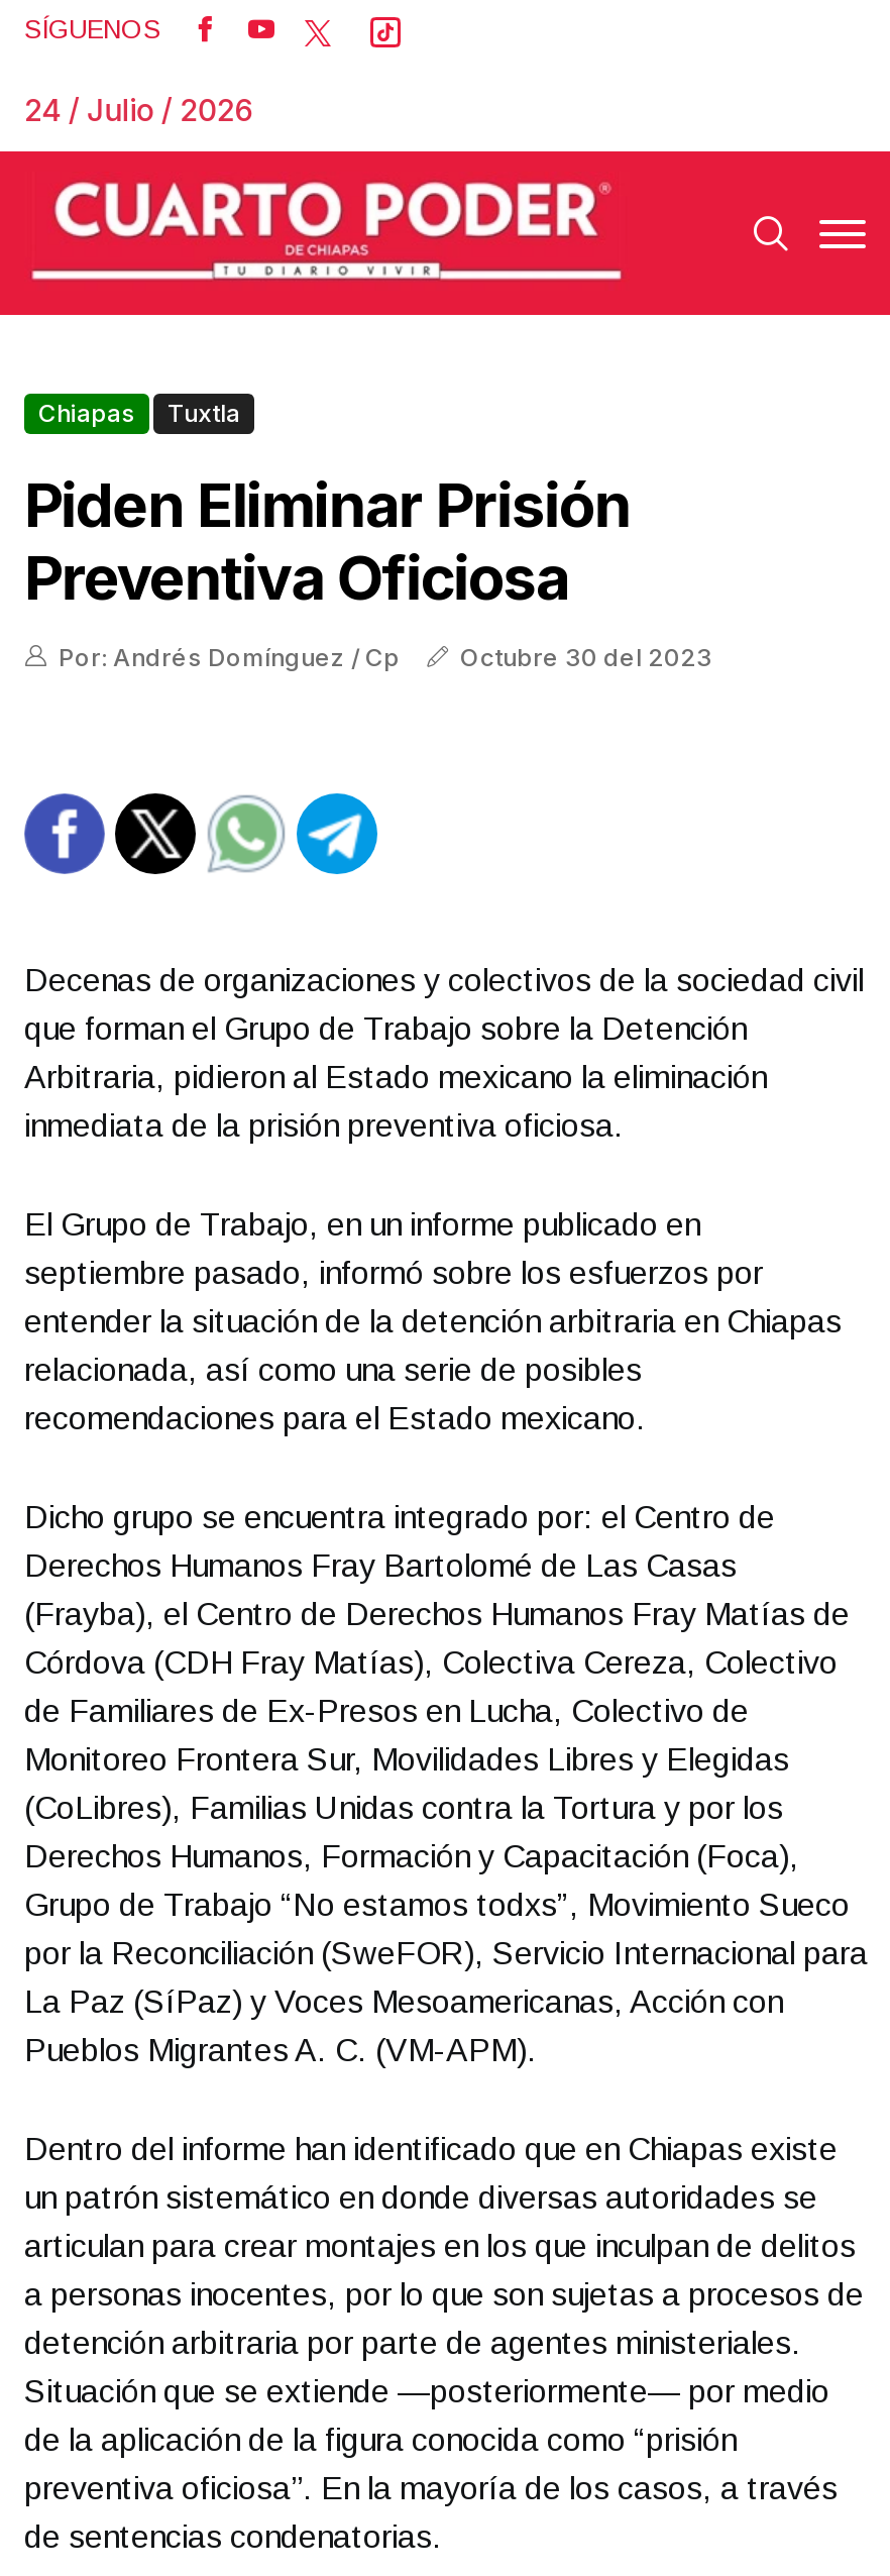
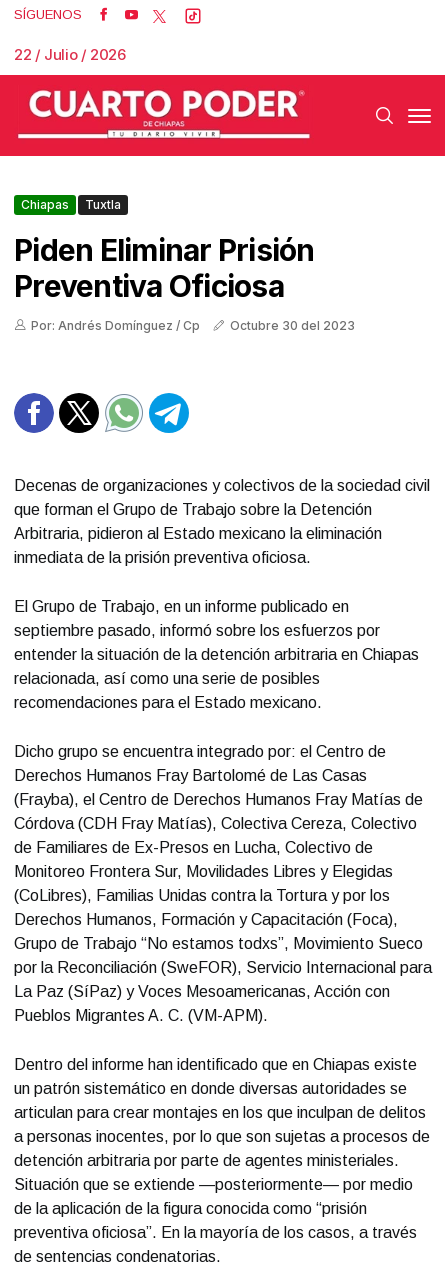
- 24 / Julio / 2026
+ 22 / Julio / 2026
